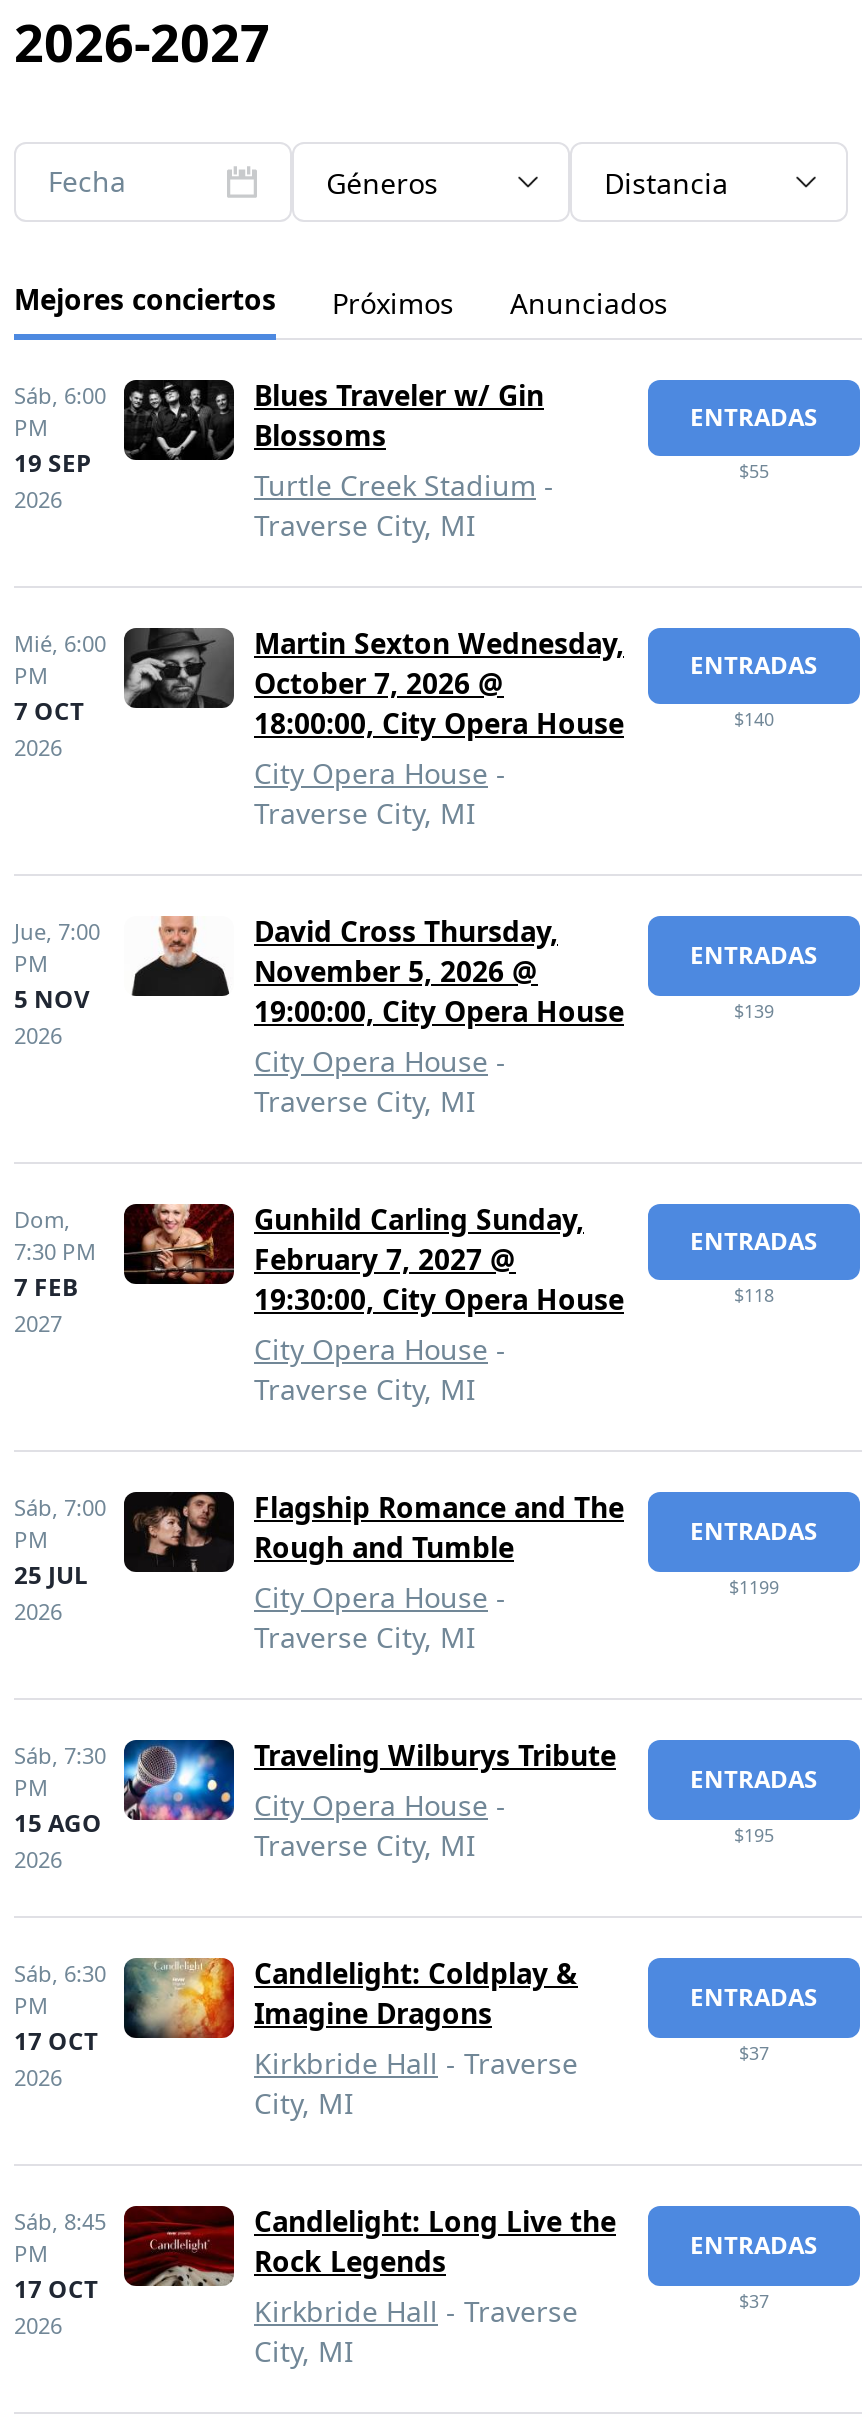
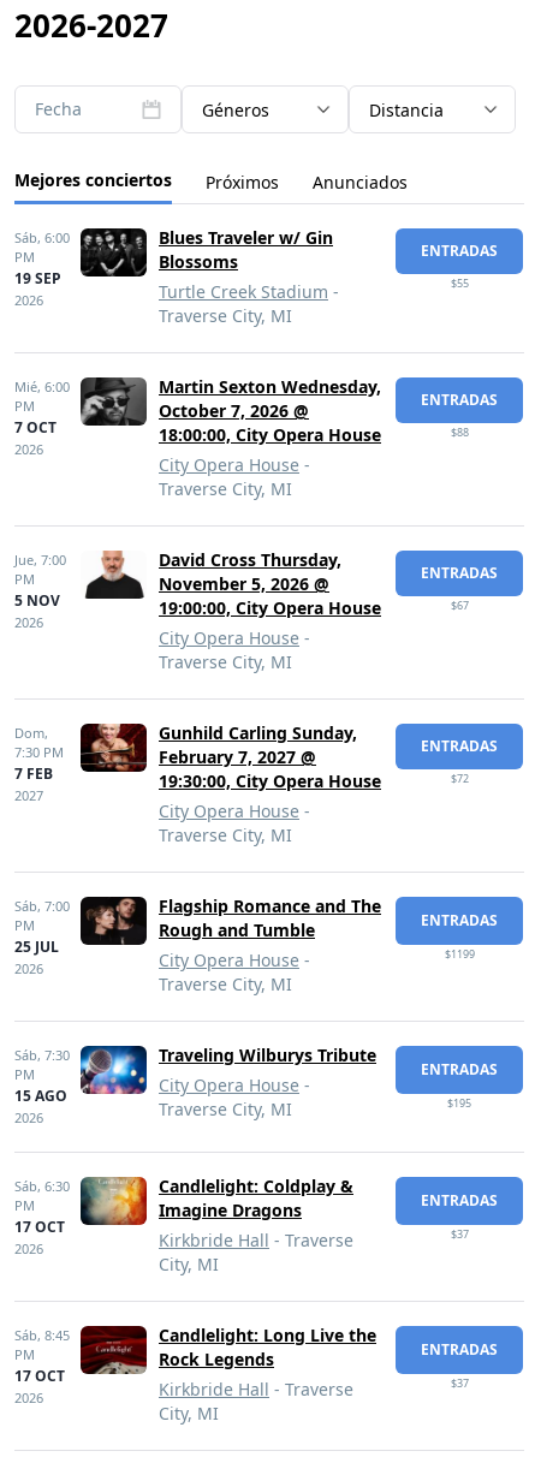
- $140
+ $88

- $139
+ $67

- $118
+ $72
